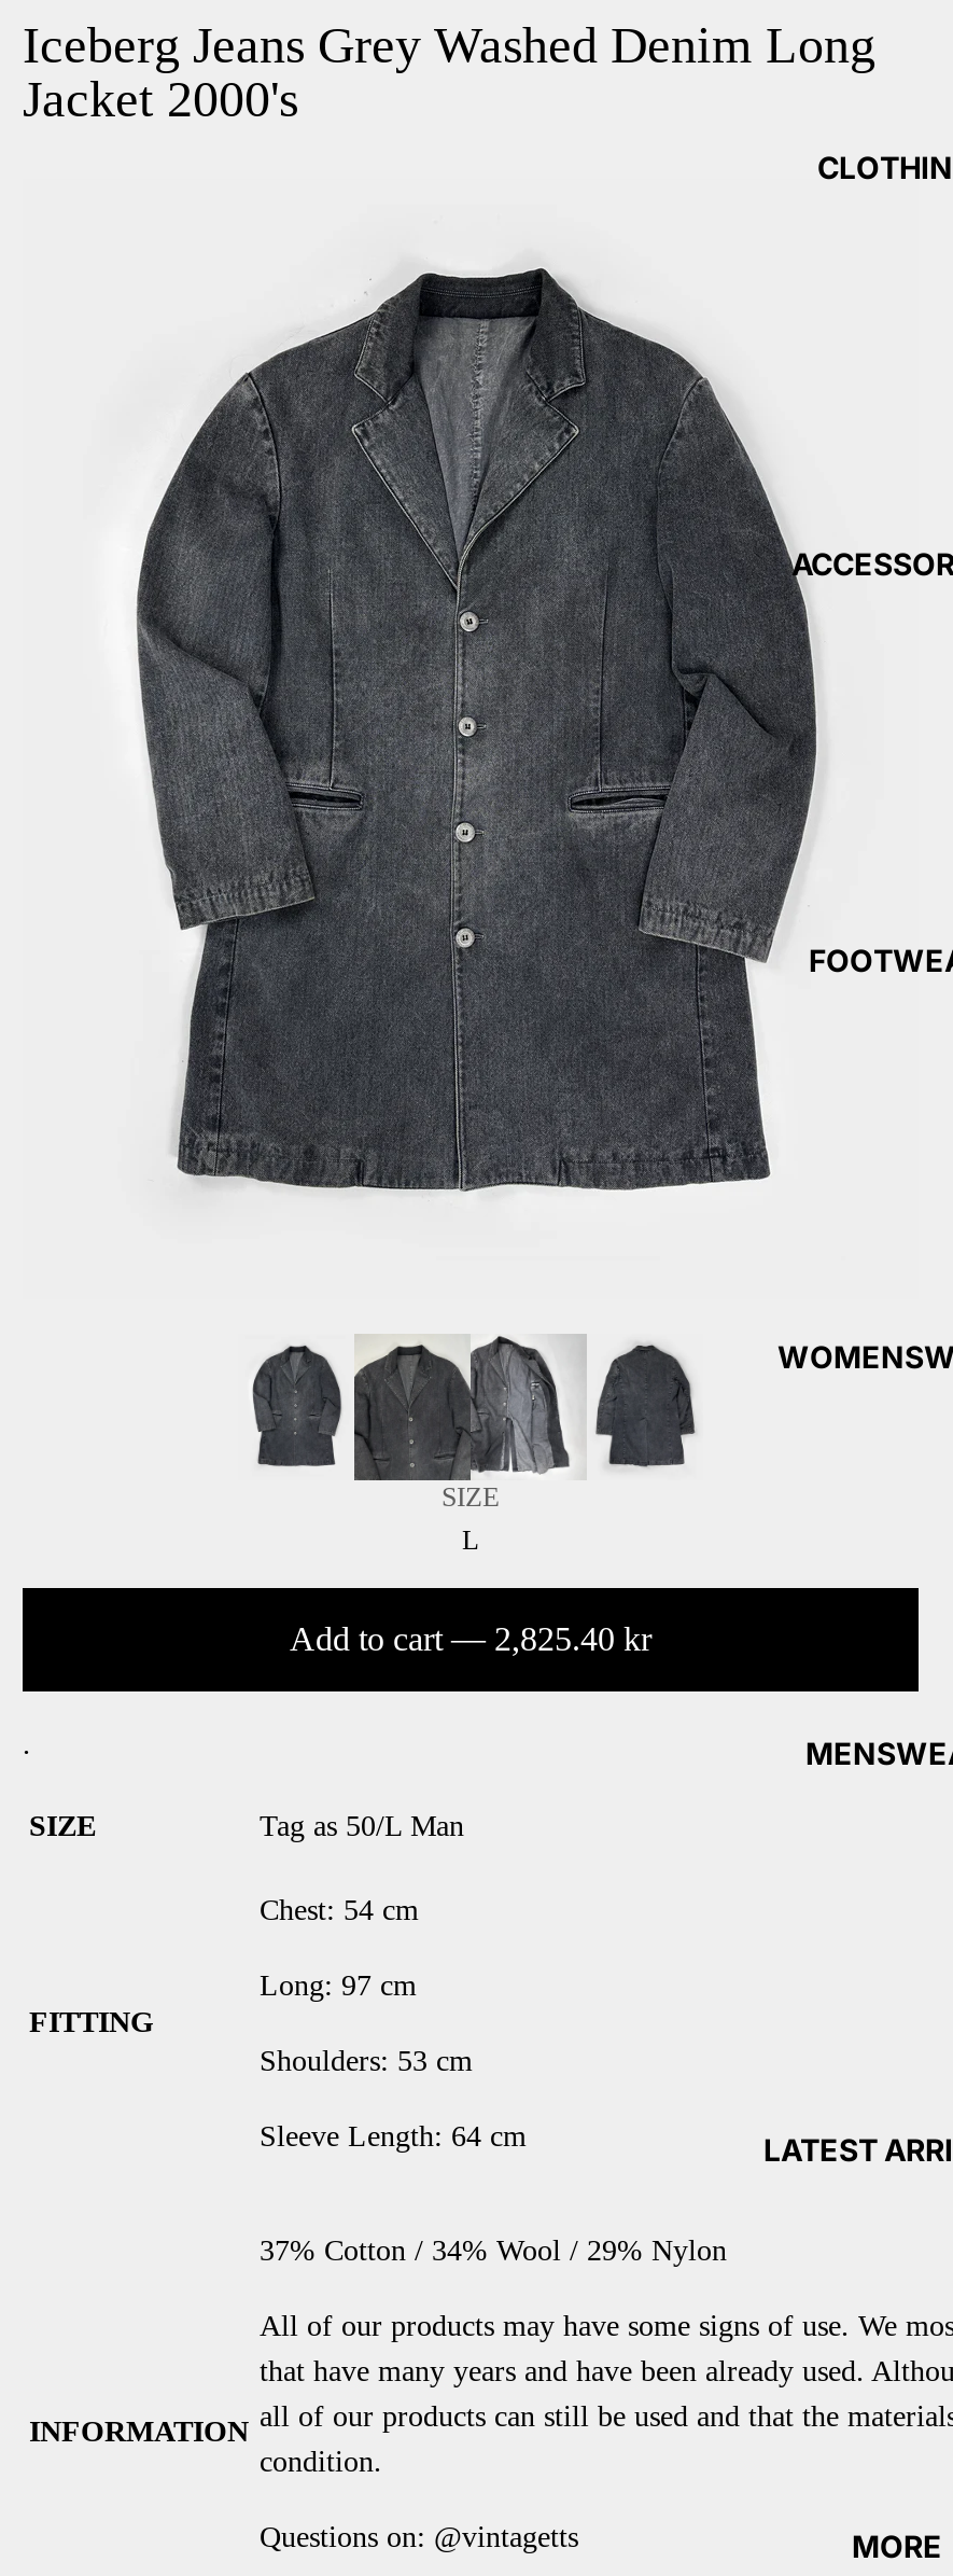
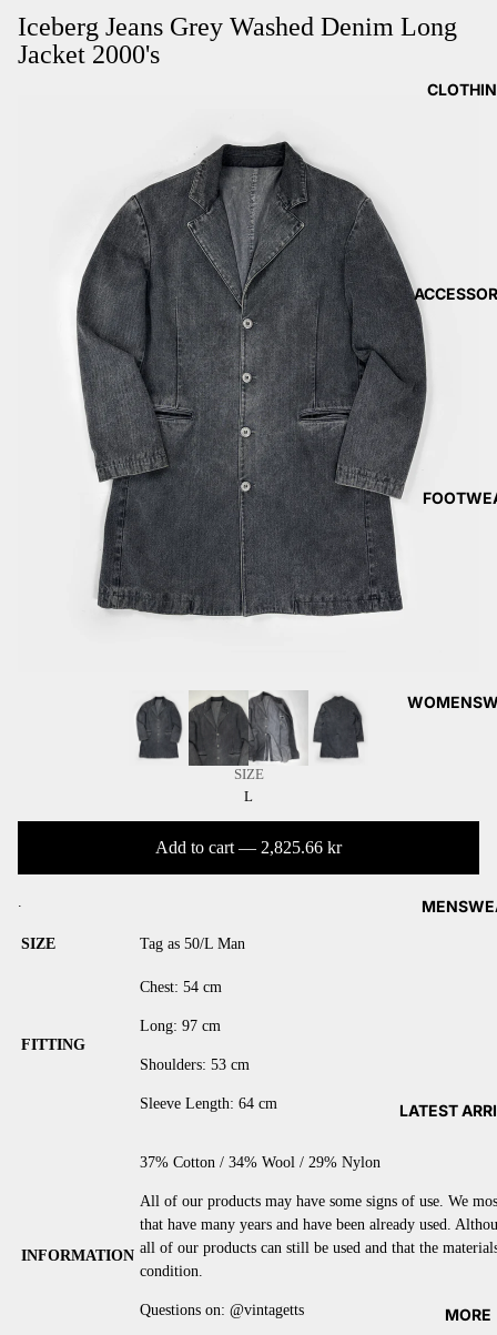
- Add to cart — 2,825.40 kr
+ Add to cart — 2,825.66 kr
